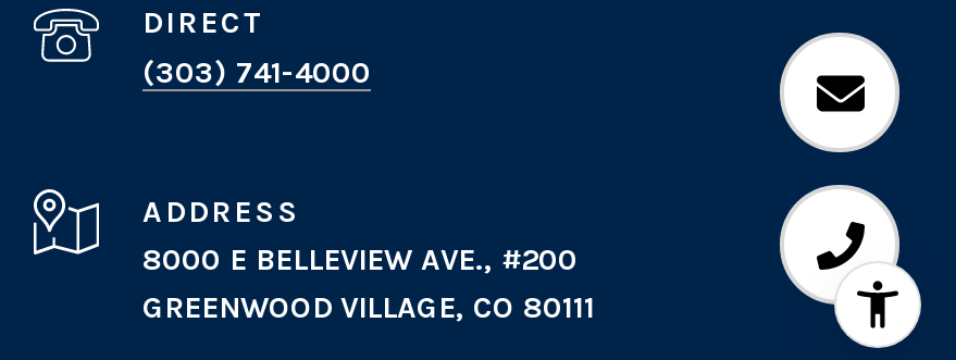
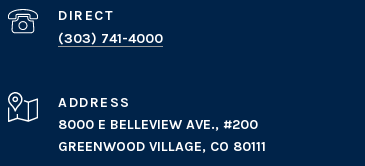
- [image]

- [image]
